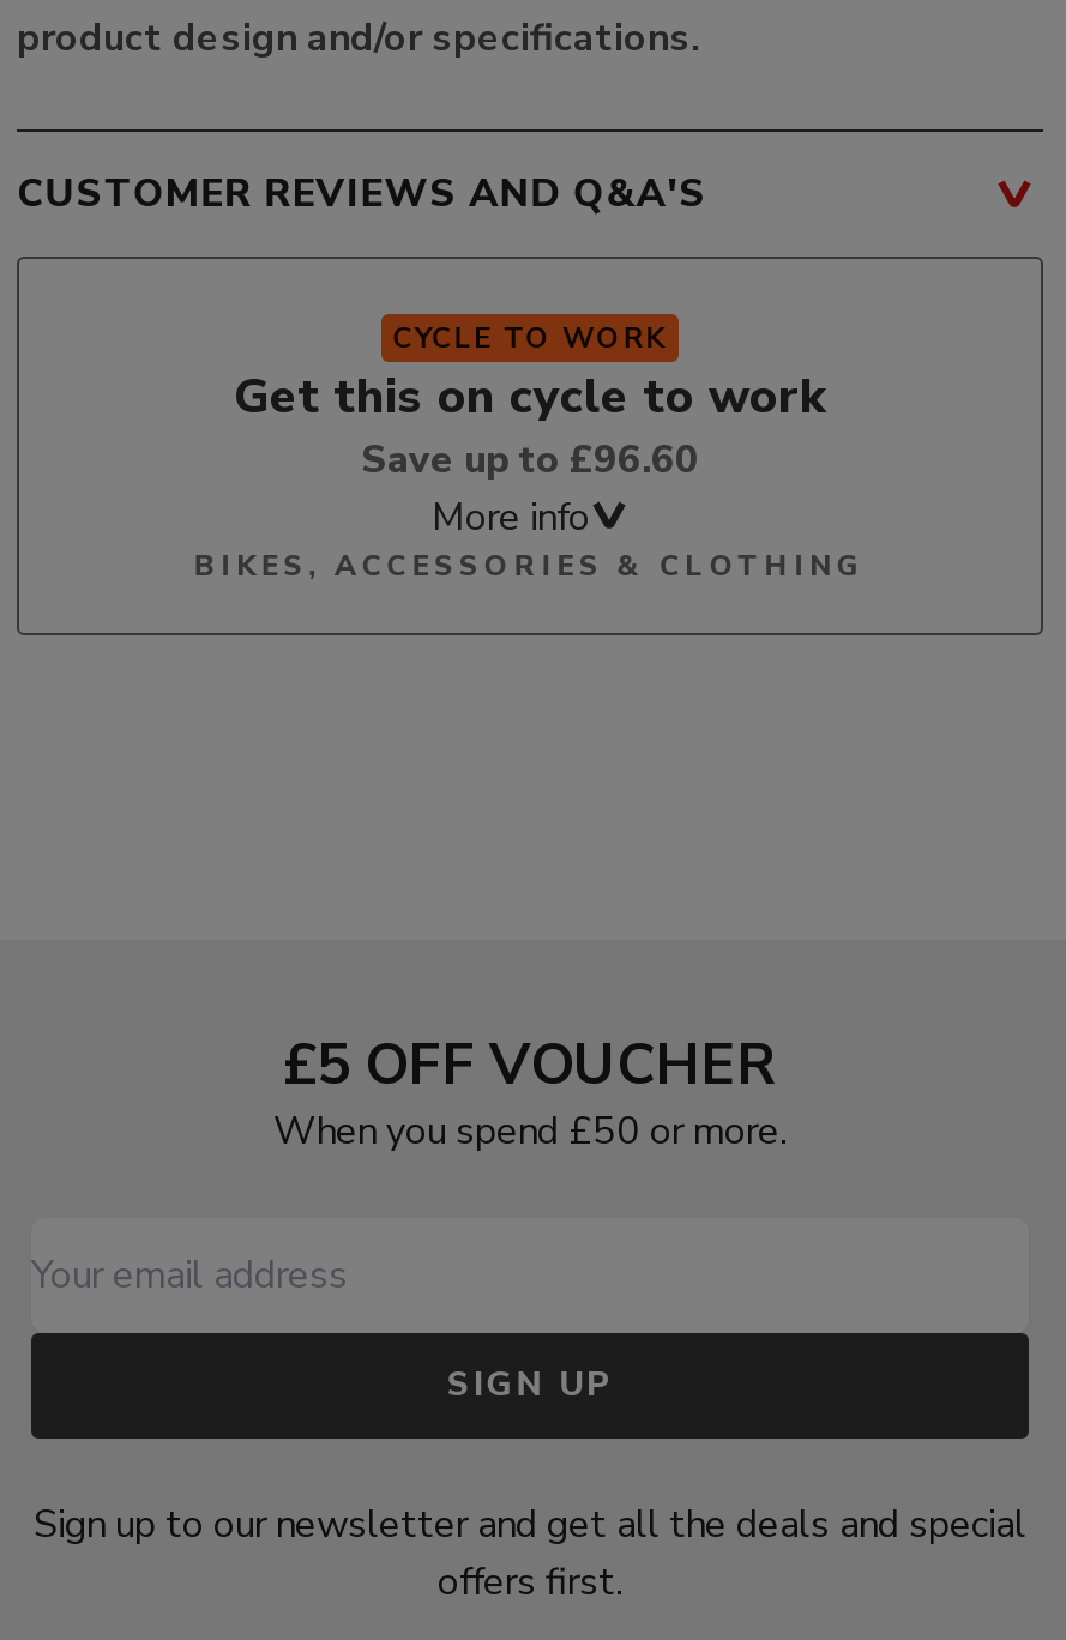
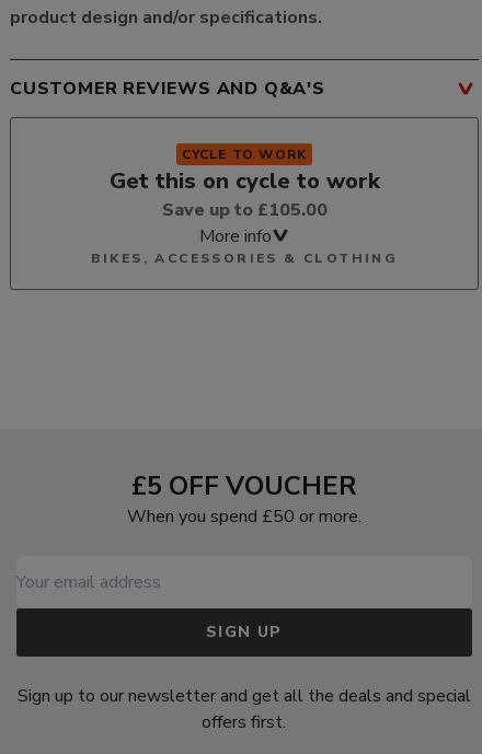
- Save up to £96.60
+ Save up to £105.00
